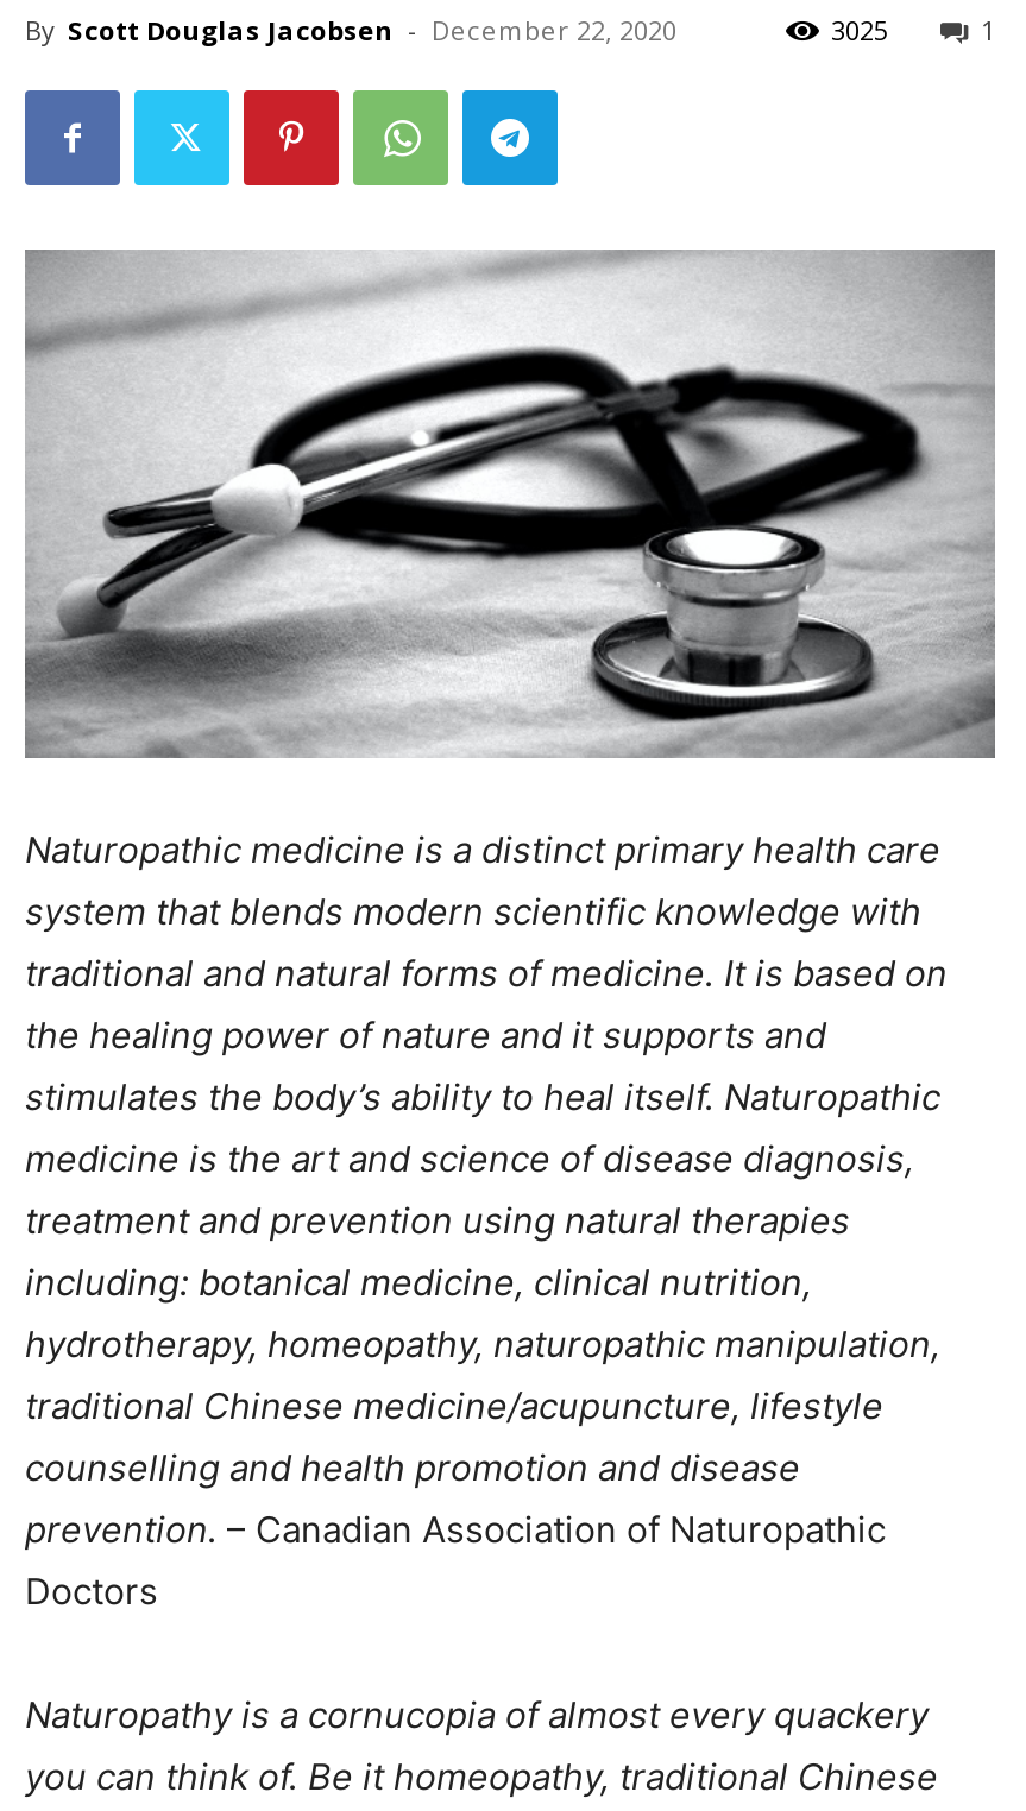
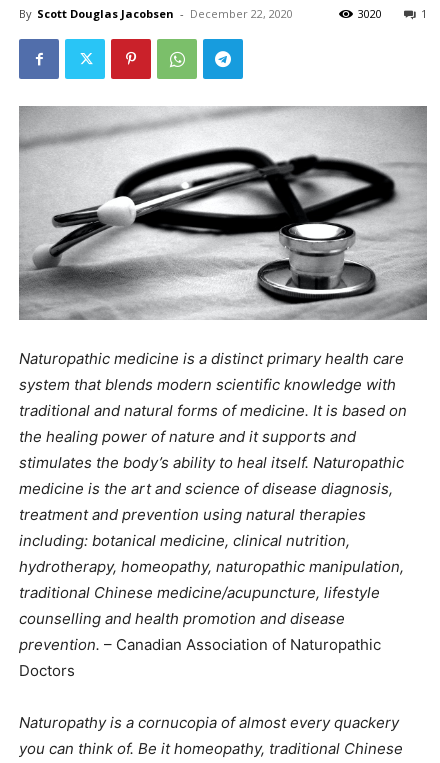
- 3025
+ 3020
